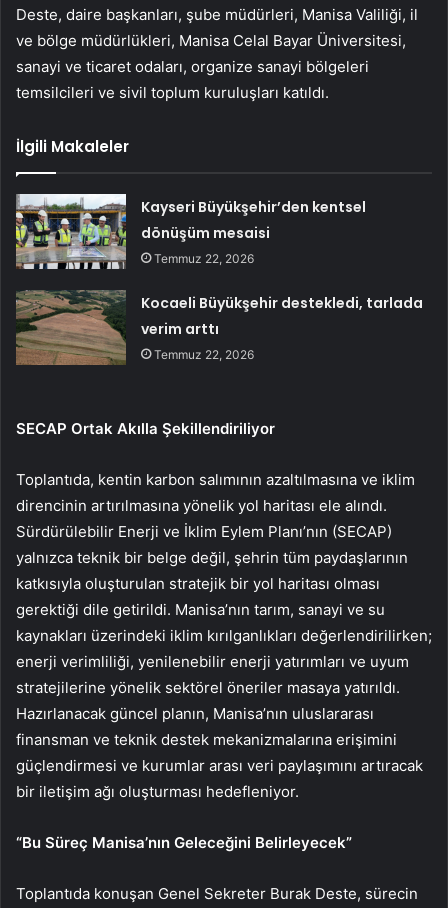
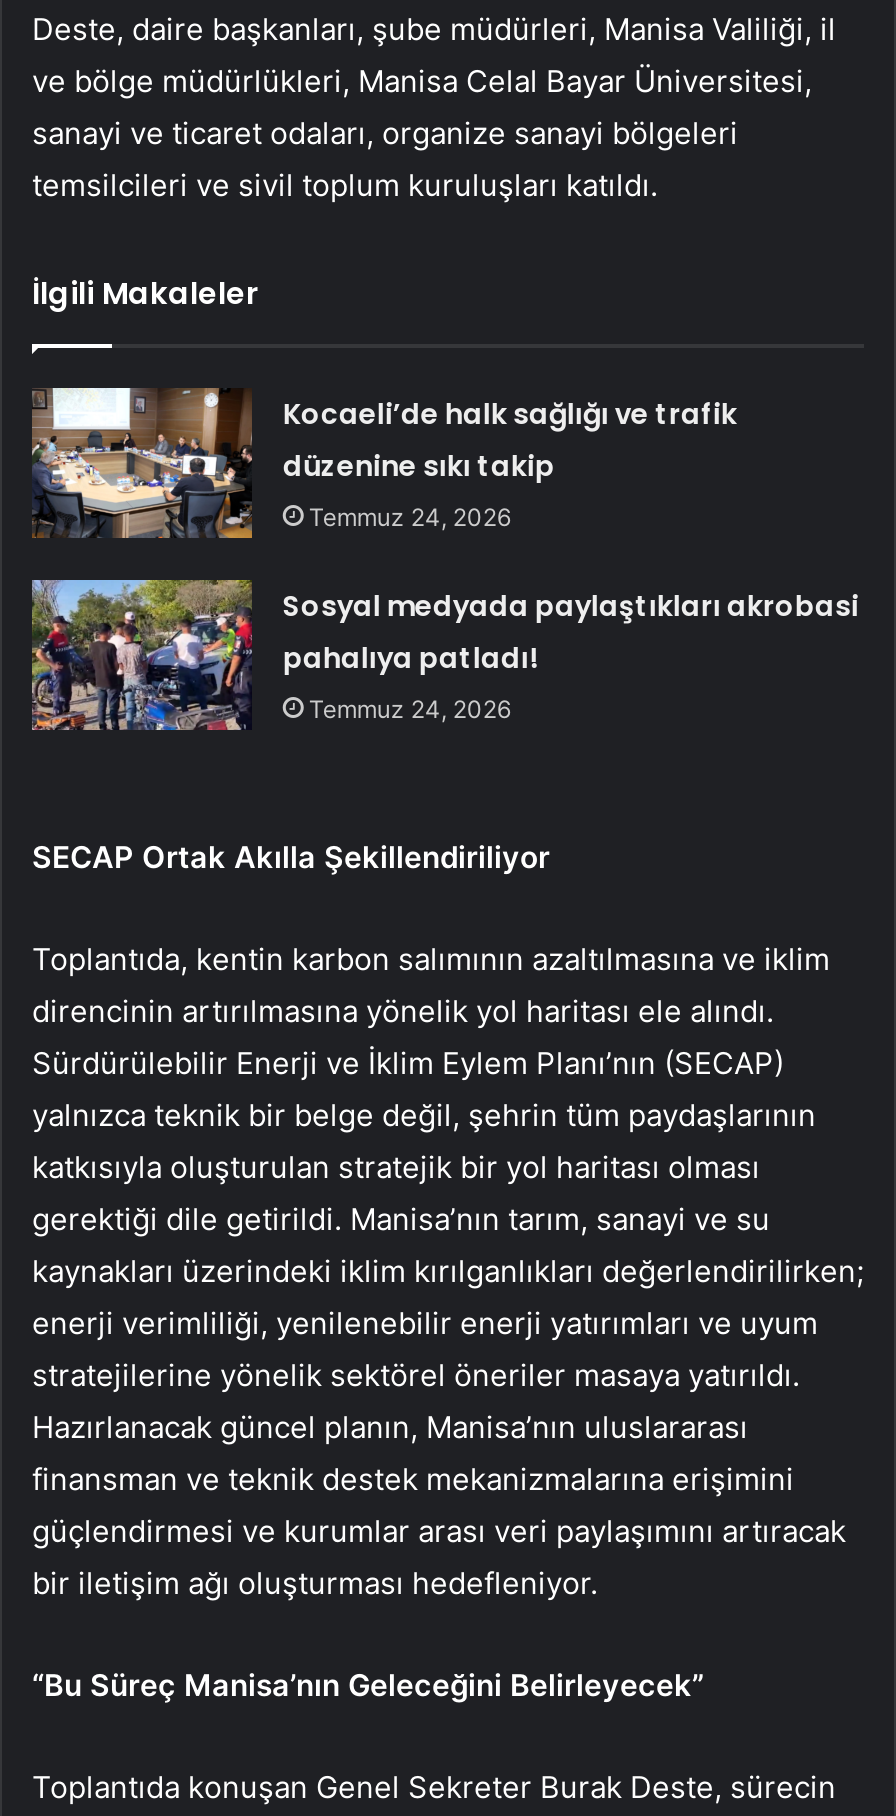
- [image]
- Kayseri Büyükşehir’den kentsel
- dönüşüm mesaisi
- Temmuz 22, 2026
+ [image]
+ Kocaeli’de halk sağlığı ve trafik
+ düzenine sıkı takip
+ Temmuz 24, 2026

- [image]
- Kocaeli Büyükşehir destekledi, tarlada
- verim arttı
- Temmuz 22, 2026
+ [image]
+ Sosyal medyada paylaştıkları akrobasi
+ pahalıya patladı!
+ Temmuz 24, 2026
